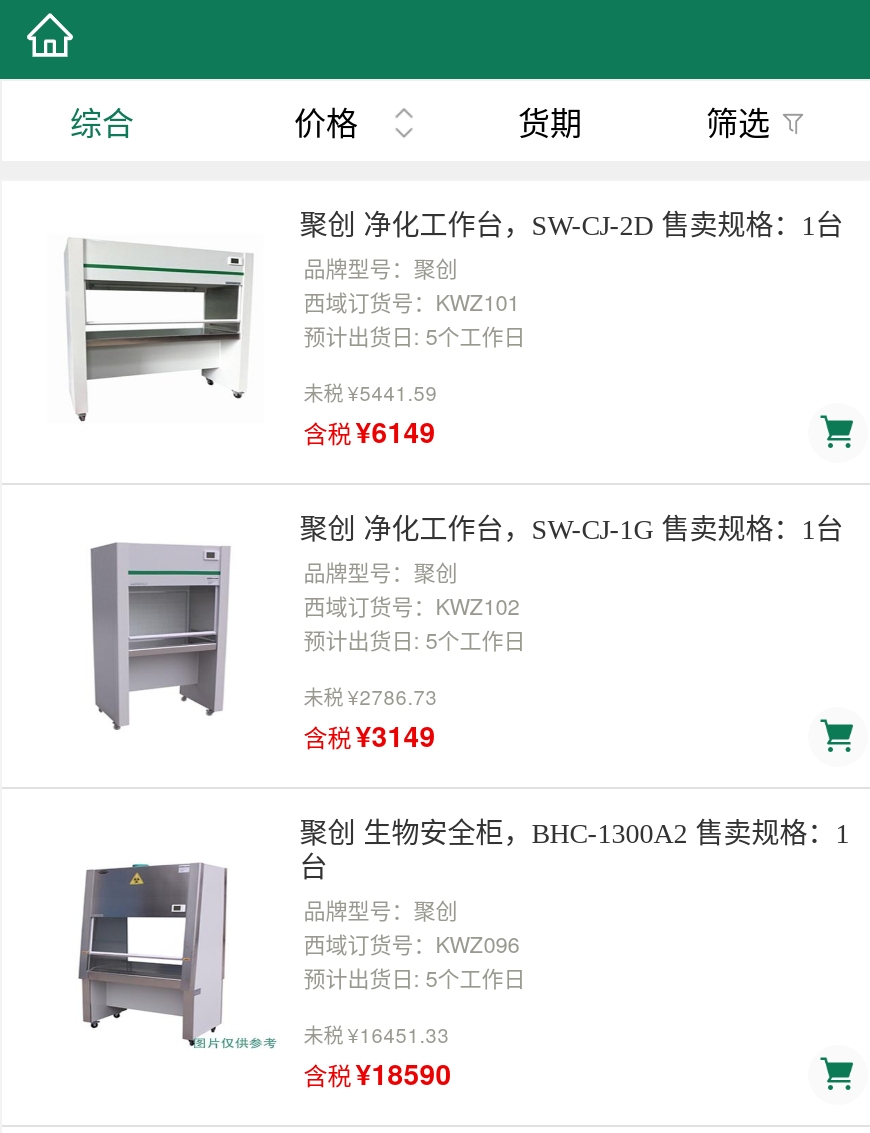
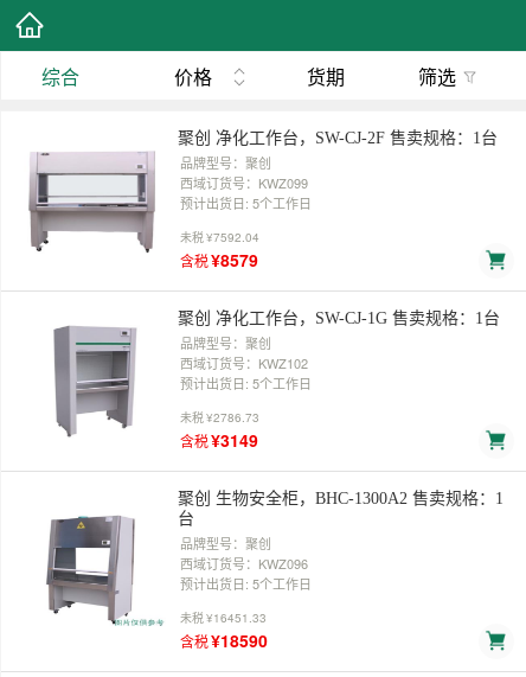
- 聚创 净化工作台，SW-CJ-2D 售卖规格：1台
+ 聚创 净化工作台，SW-CJ-2F 售卖规格：1台

- [image]
- 西域订货号：KWZ101
+ [image]
+ 西域订货号：KWZ099

- 未税 ¥5441.59
+ 未税 ¥7592.04

- 含税 ¥6149
+ 含税 ¥8579
